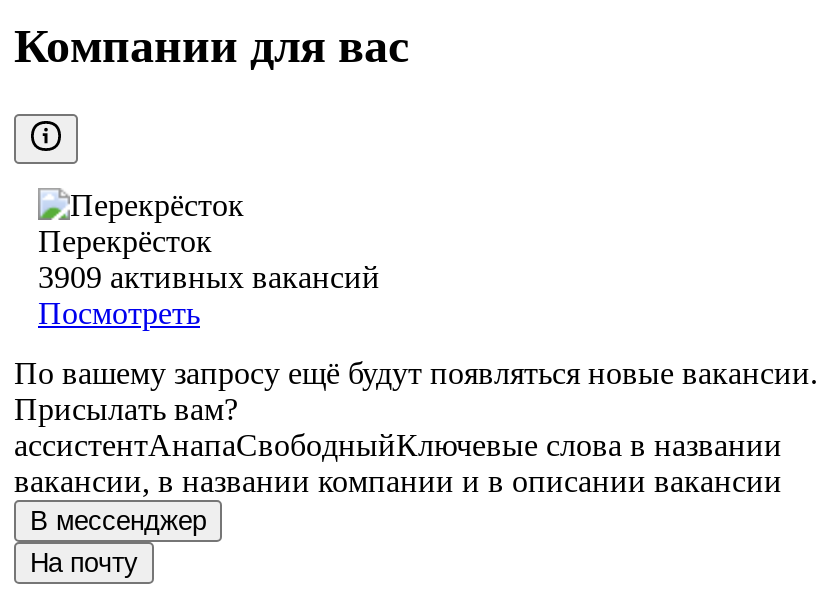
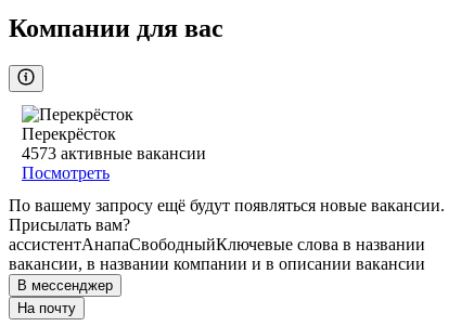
- 3909 активных вакансий
+ 4573 активные вакансии
